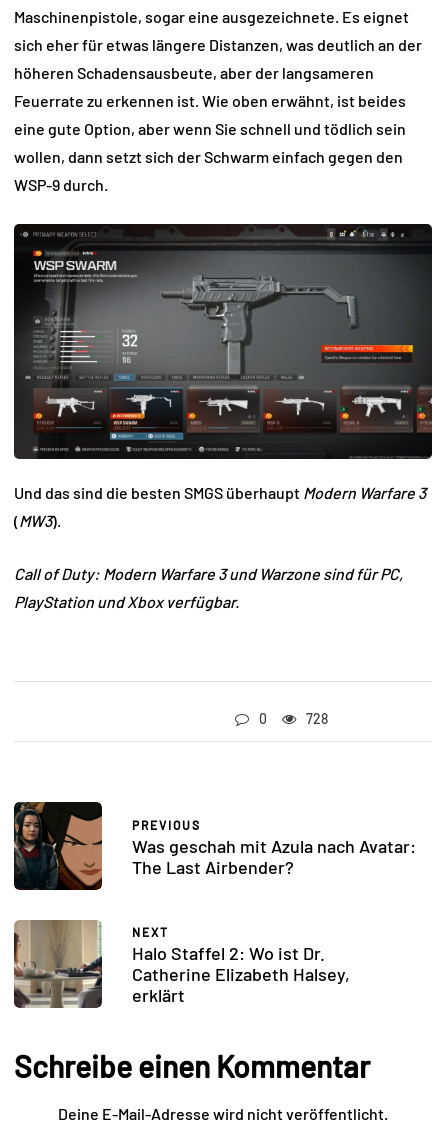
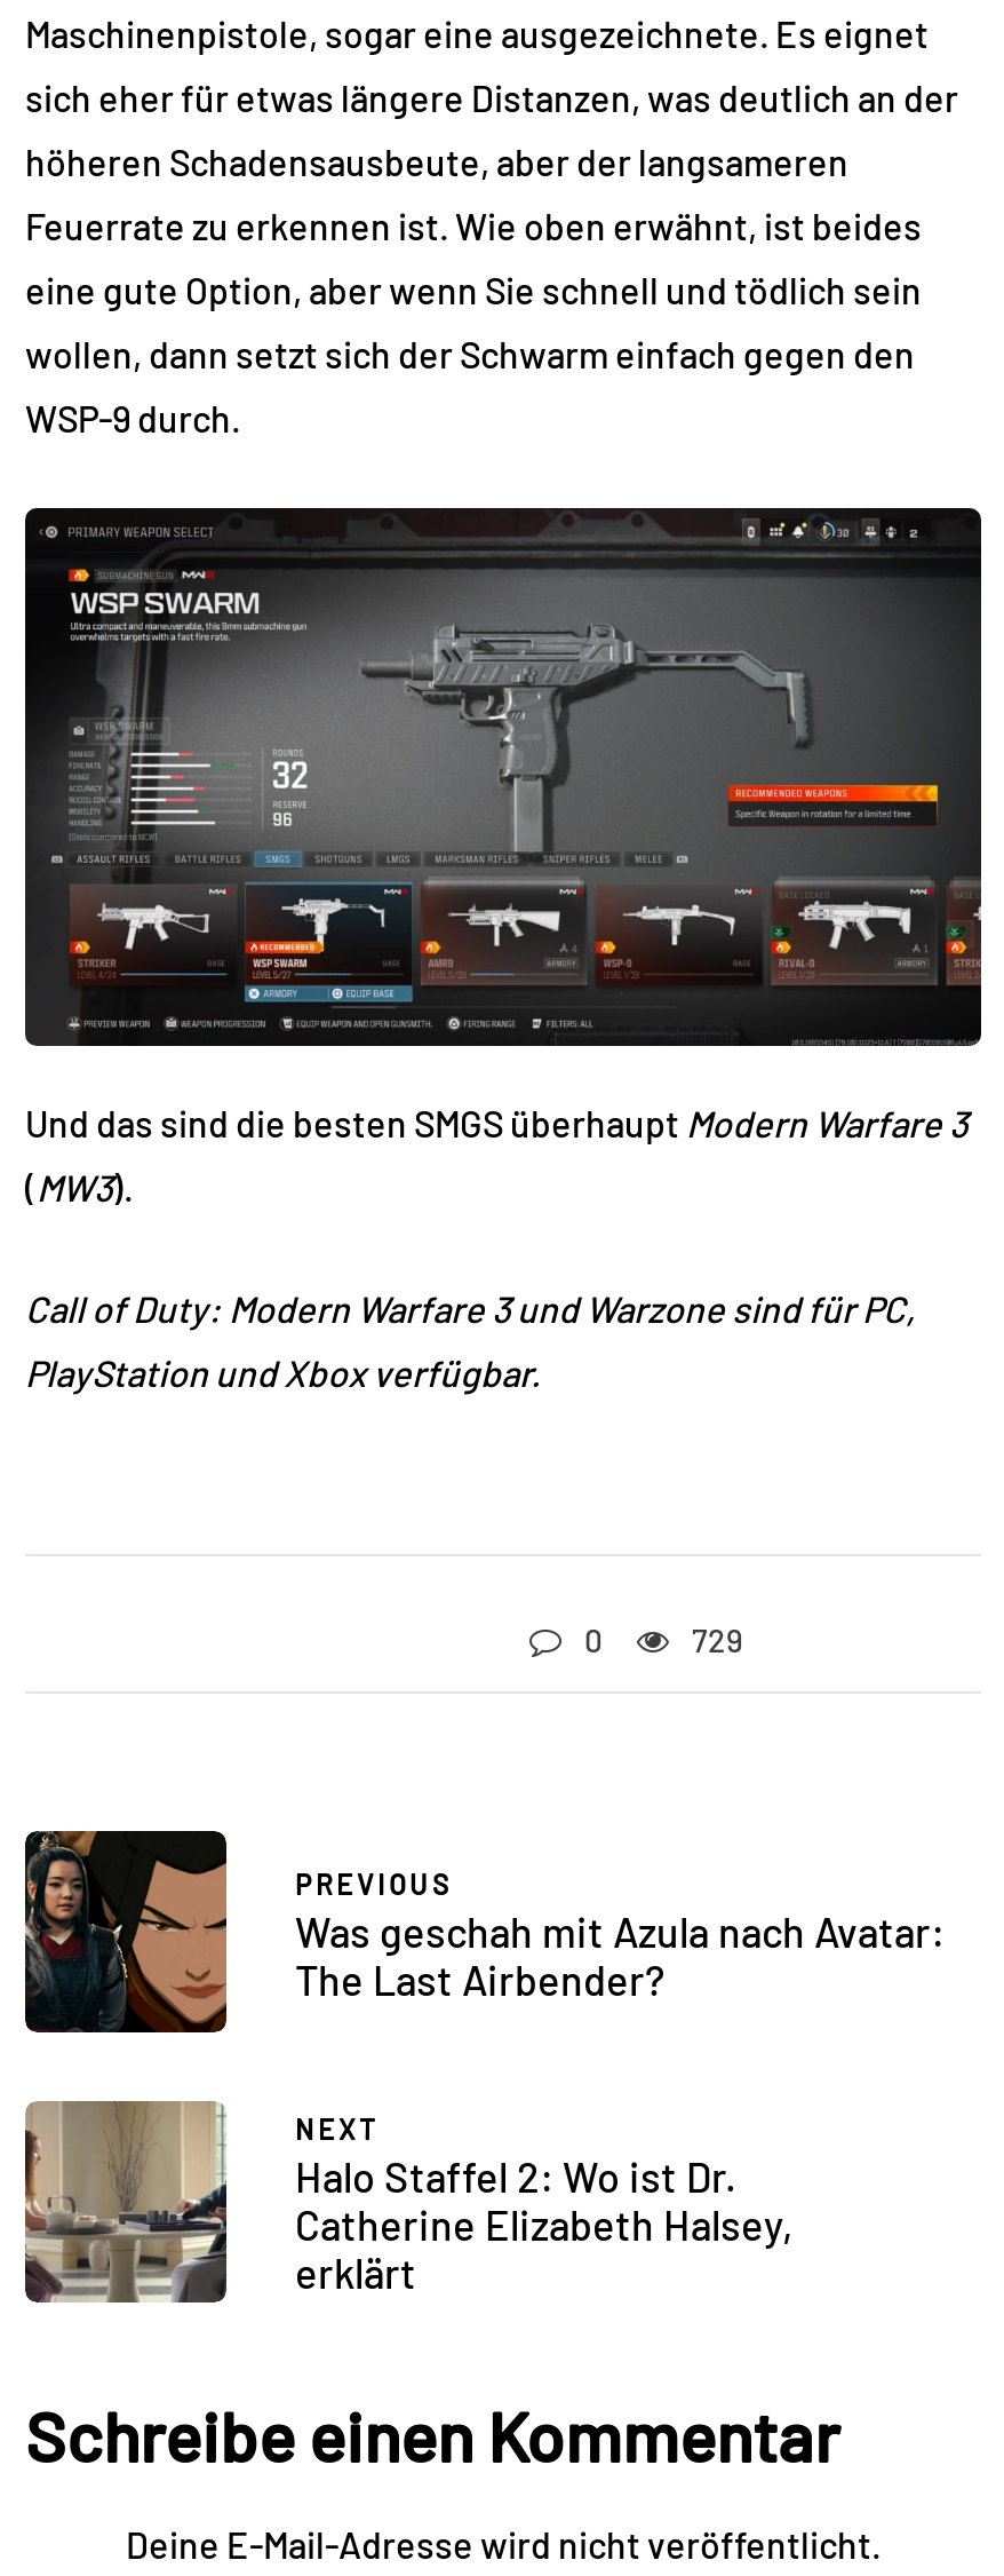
- 728
+ 729
